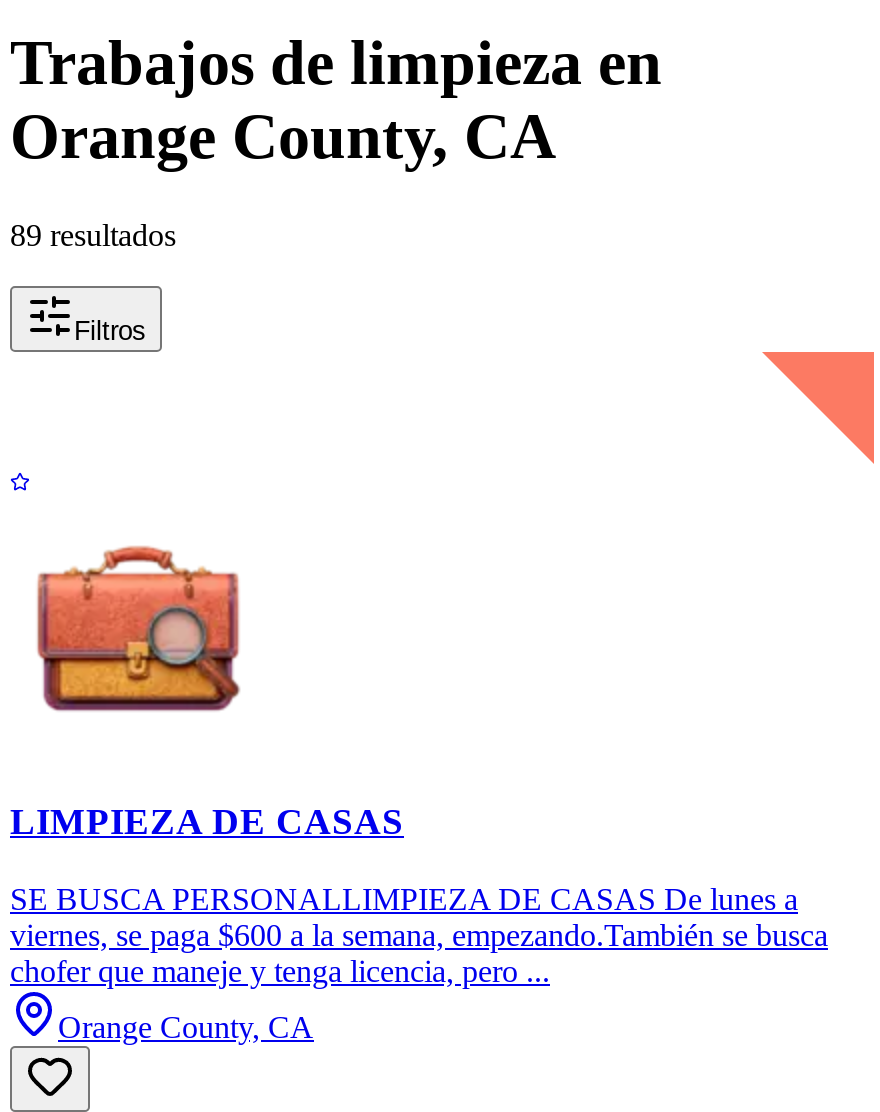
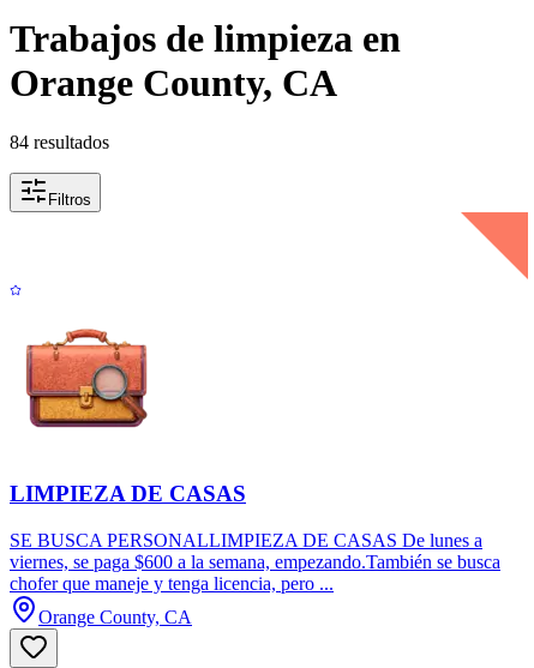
- 89 resultados
+ 84 resultados
